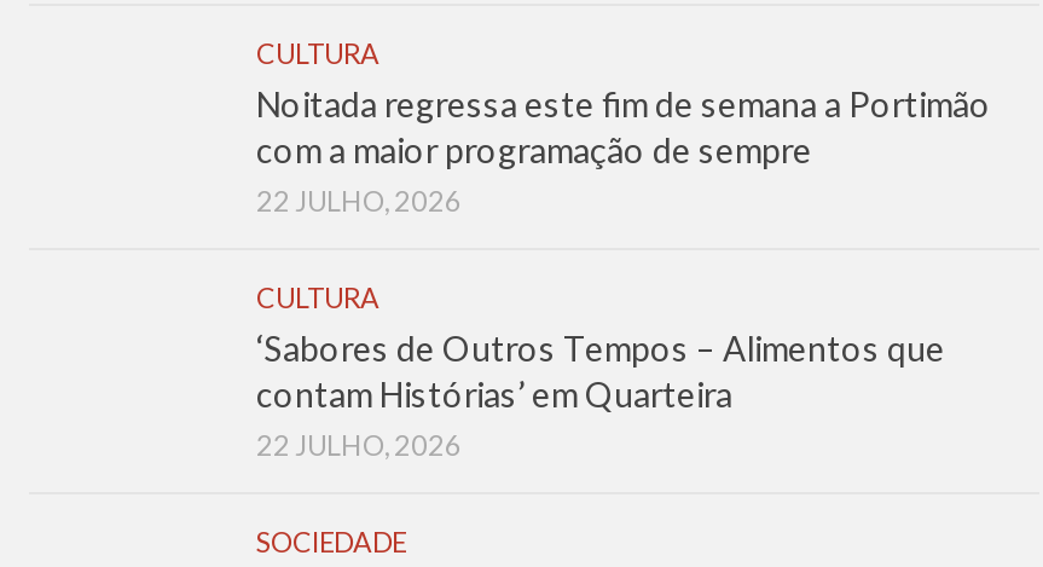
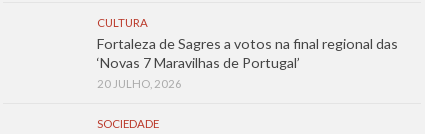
- Noitada regressa este fim de semana a Portimão
- com a maior programação de sempre
- 22 JULHO, 2026
- CULTURA
- ‘Sabores de Outros Tempos – Alimentos que
- contam Histórias’ em Quarteira
- 22 JULHO, 2026
+ Fortaleza de Sagres a votos na final regional das
+ ‘Novas 7 Maravilhas de Portugal’
+ 20 JULHO, 2026
